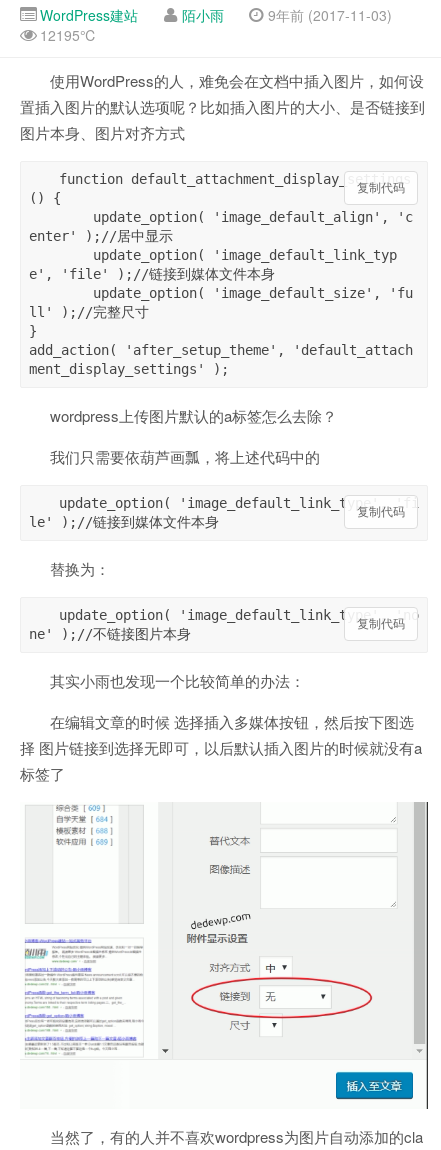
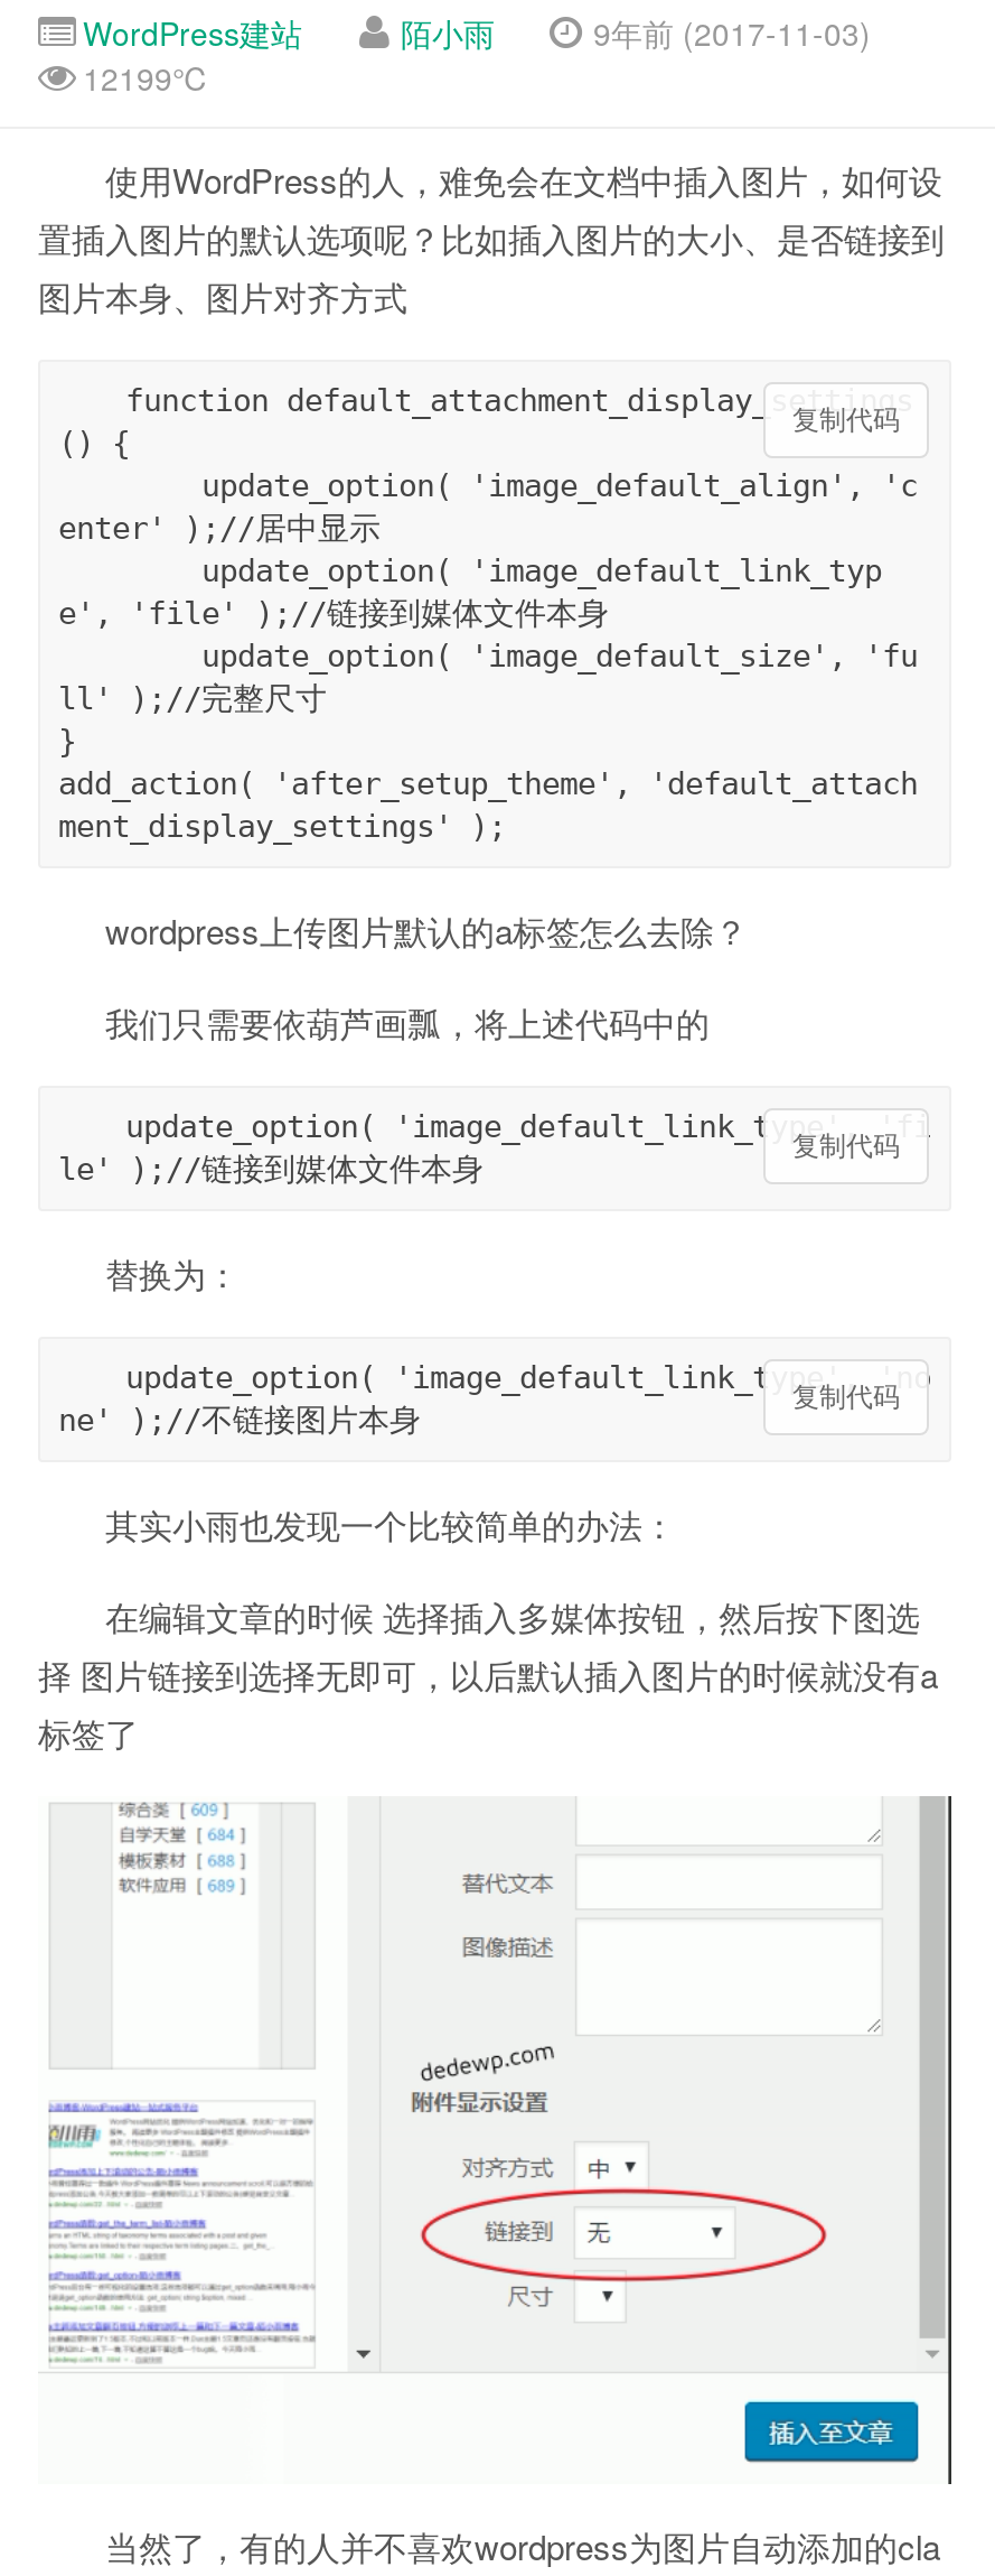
- 12195℃
+ 12199℃
